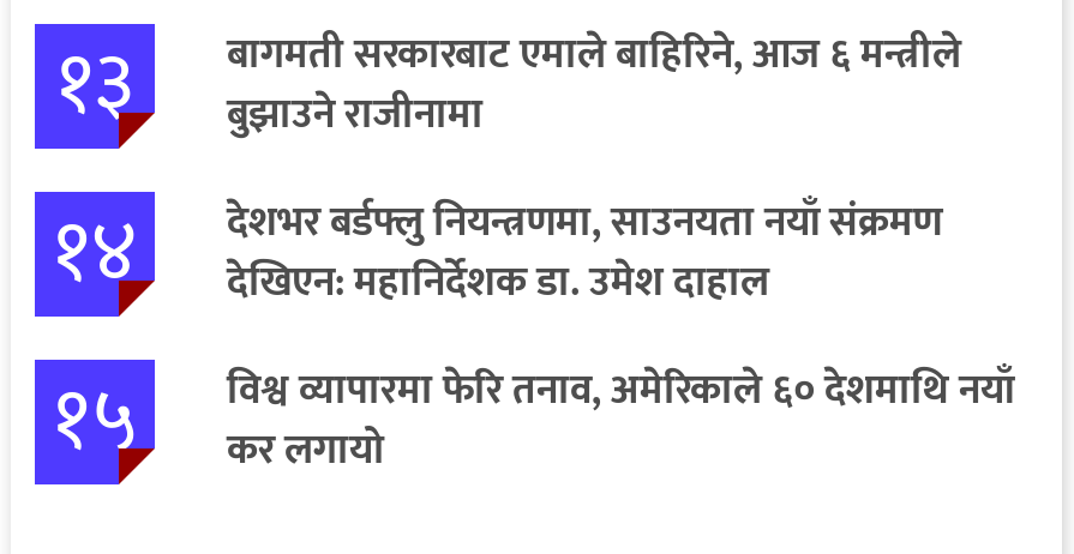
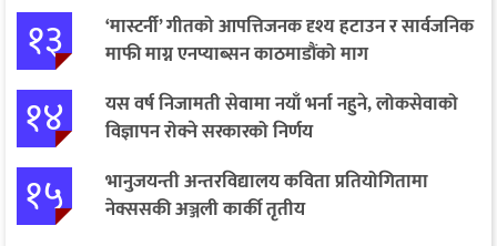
- बागमती सरकारबाट एमाले बाहिरिने, आज ६ मन्त्रीले
- बुझाउने राजीनामा
+ ‘मास्टर्नी’ गीतको आपत्तिजनक दृश्य हटाउन र सार्वजनिक
+ माफी माग्न एनप्याब्सन काठमाडौंको माग

- देशभर बर्डफ्लु नियन्त्रणमा, साउनयता नयाँ संक्रमण
- देखिएन: महानिर्देशक डा. उमेश दाहाल
+ यस वर्ष निजामती सेवामा नयाँ भर्ना नहुने, लोकसेवाको
+ विज्ञापन रोक्ने सरकारको निर्णय

- विश्व व्यापारमा फेरि तनाव, अमेरिकाले ६० देशमाथि नयाँ
- कर लगायो
+ भानुजयन्ती अन्तरविद्यालय कविता प्रतियोगितामा
+ नेक्ससकी अञ्जली कार्की तृतीय
